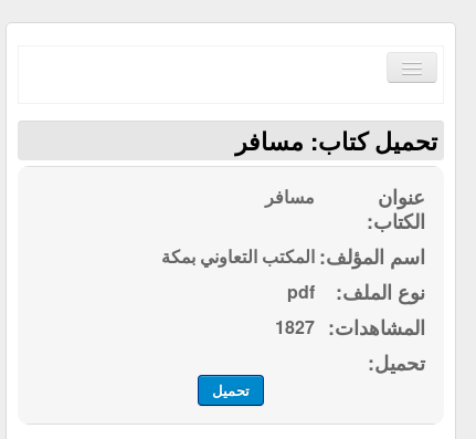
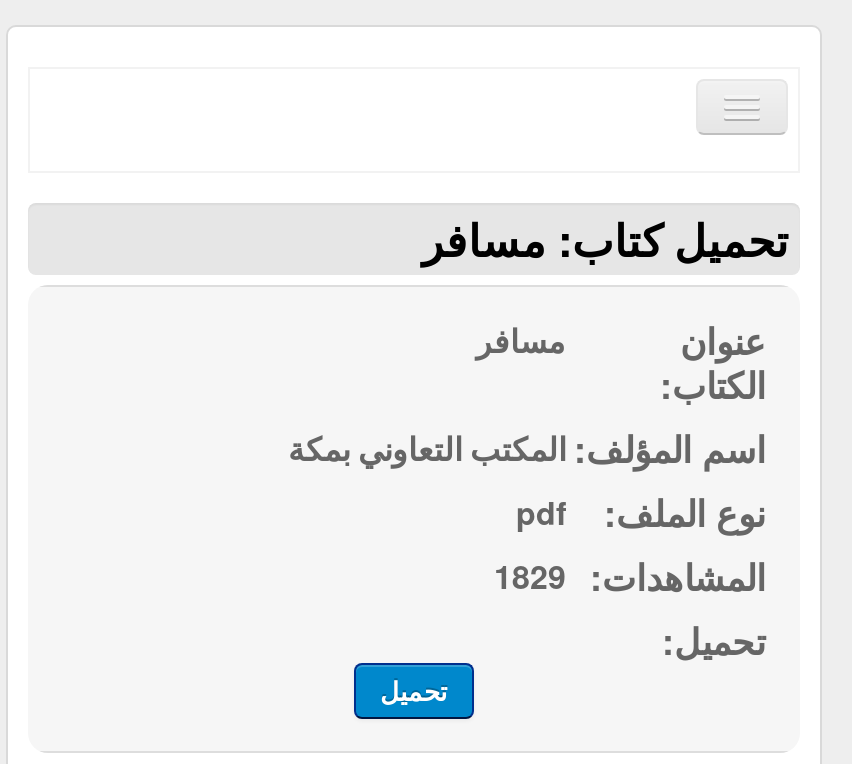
- 1827
+ 1829
